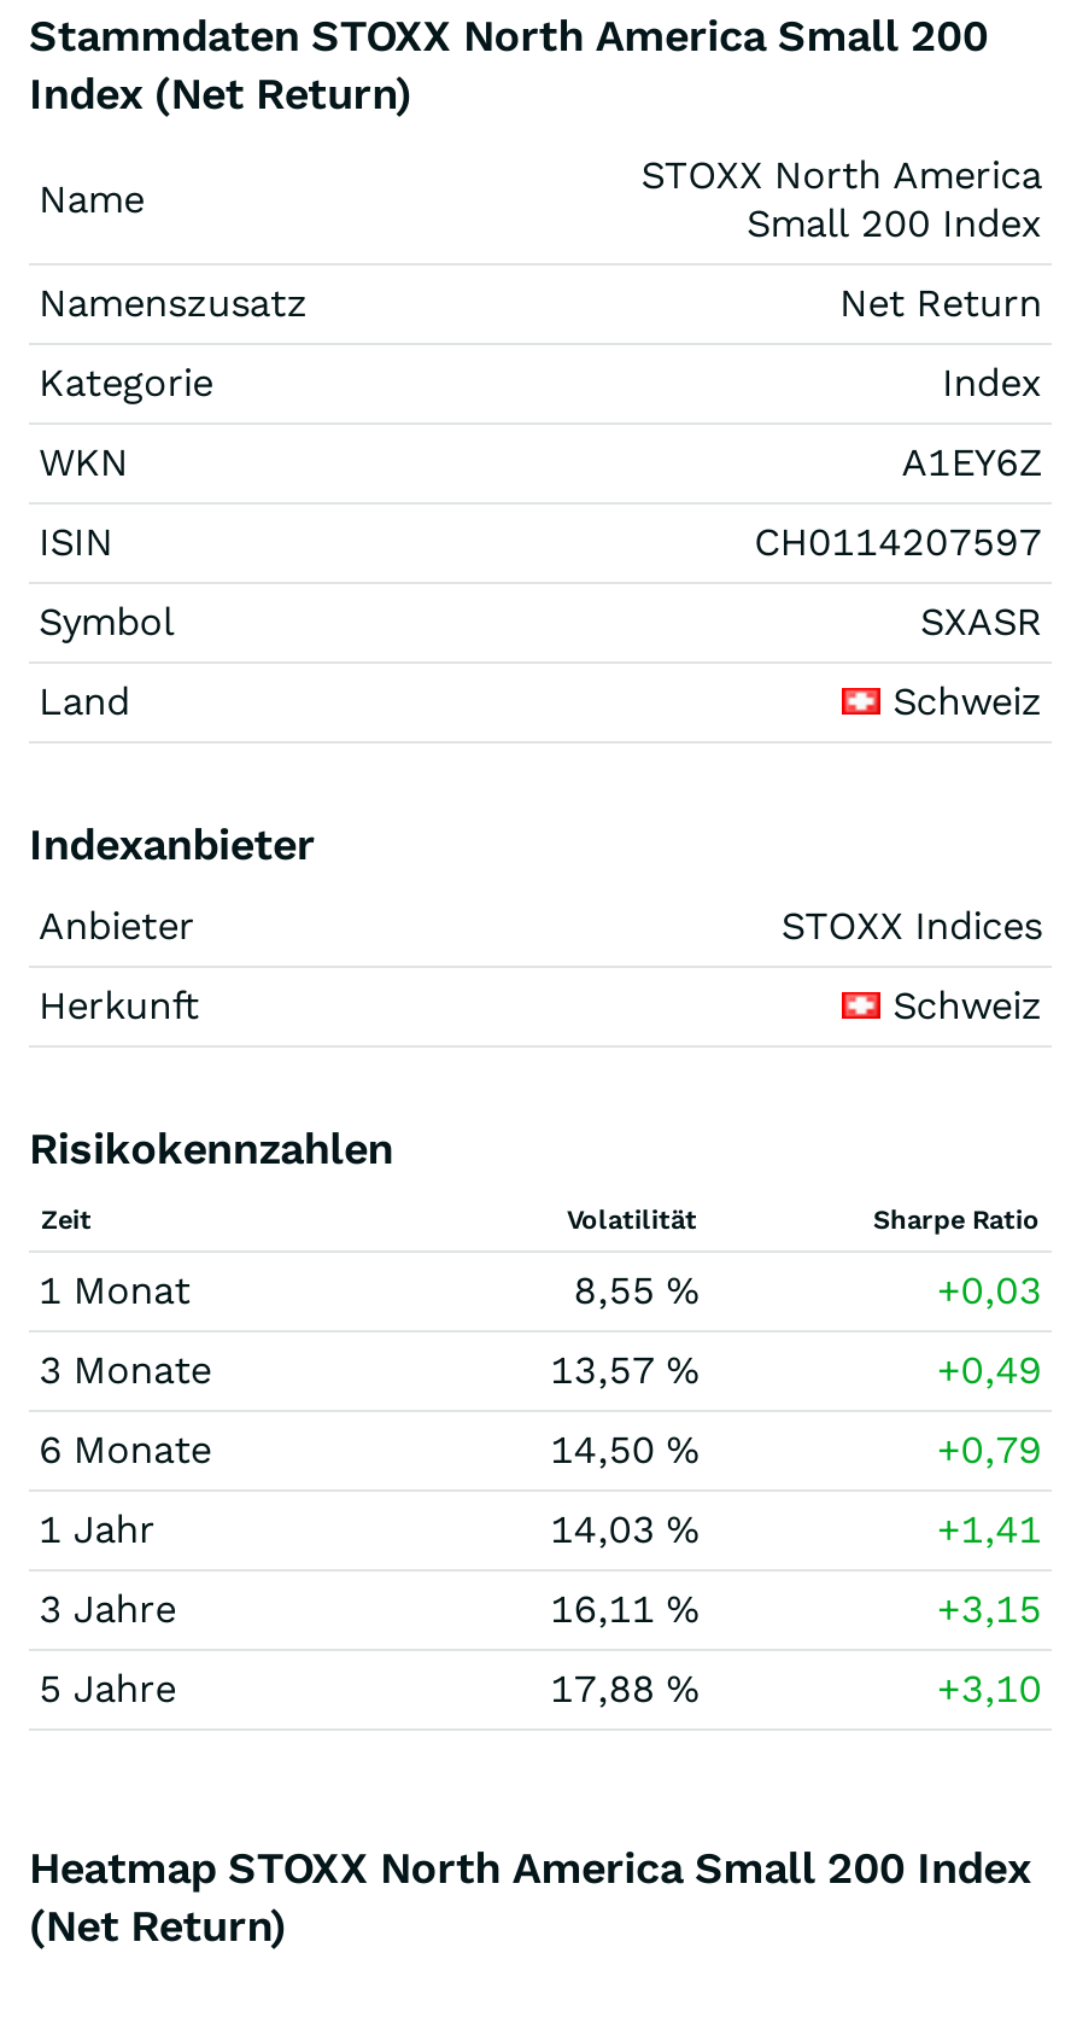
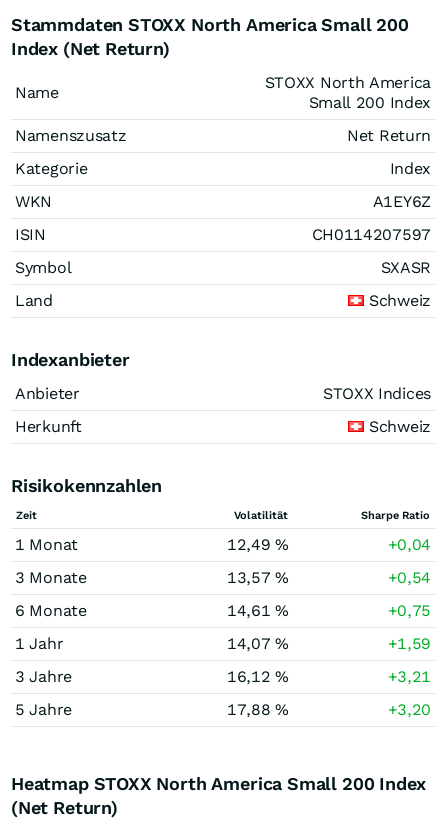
- 8,55 %
+ 12,49 %

- +0,03
+ +0,04

- +0,49
+ +0,54

- 14,50 %
+ 14,61 %

- +0,79
+ +0,75

- 14,03 %
+ 14,07 %

- +1,41
+ +1,59

- 16,11 %
+ 16,12 %

- +3,15
+ +3,21

- +3,10
+ +3,20
